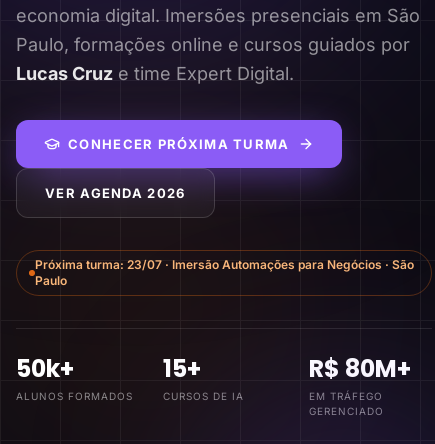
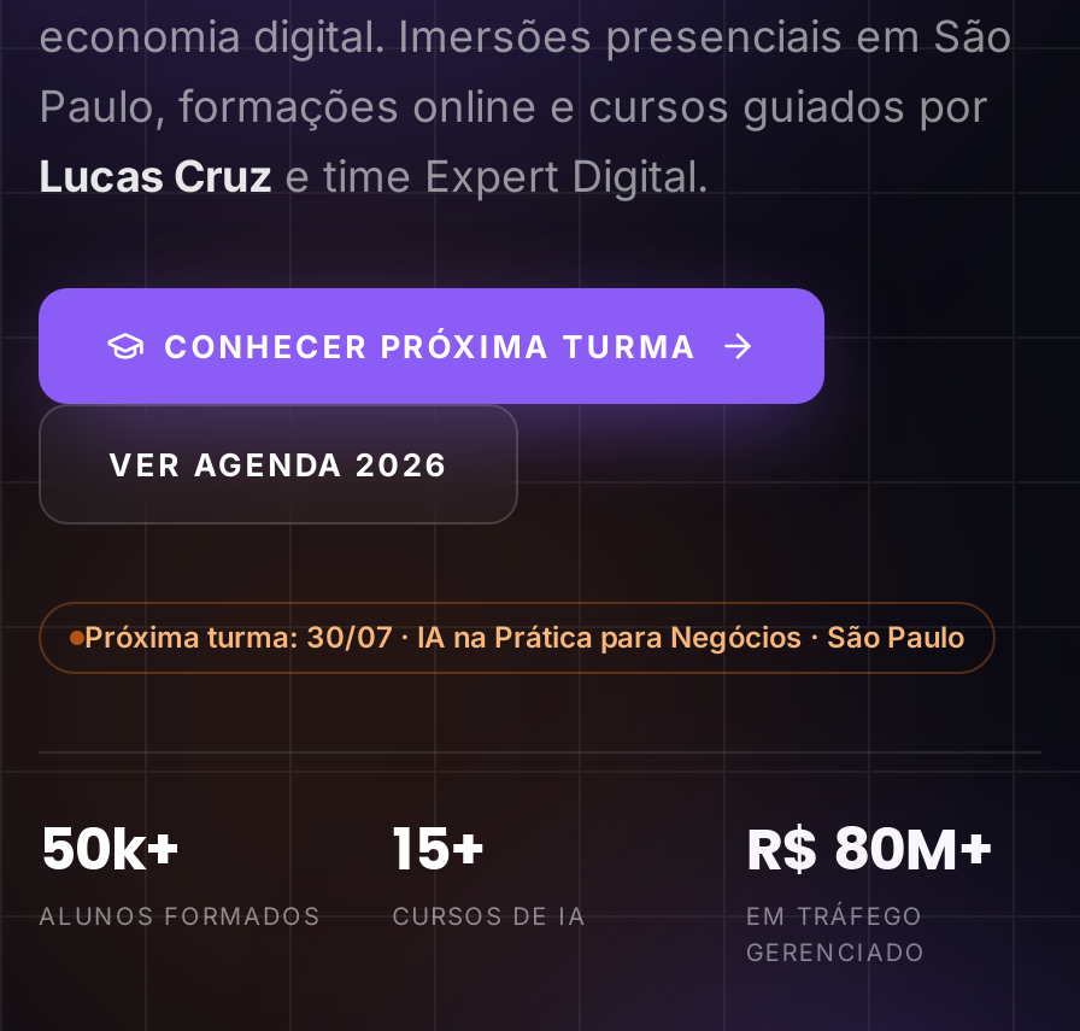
- Próxima turma: 23/07 · Imersão Automações para Negócios · São
- Paulo
+ Próxima turma: 30/07 · IA na Prática para Negócios · São Paulo
